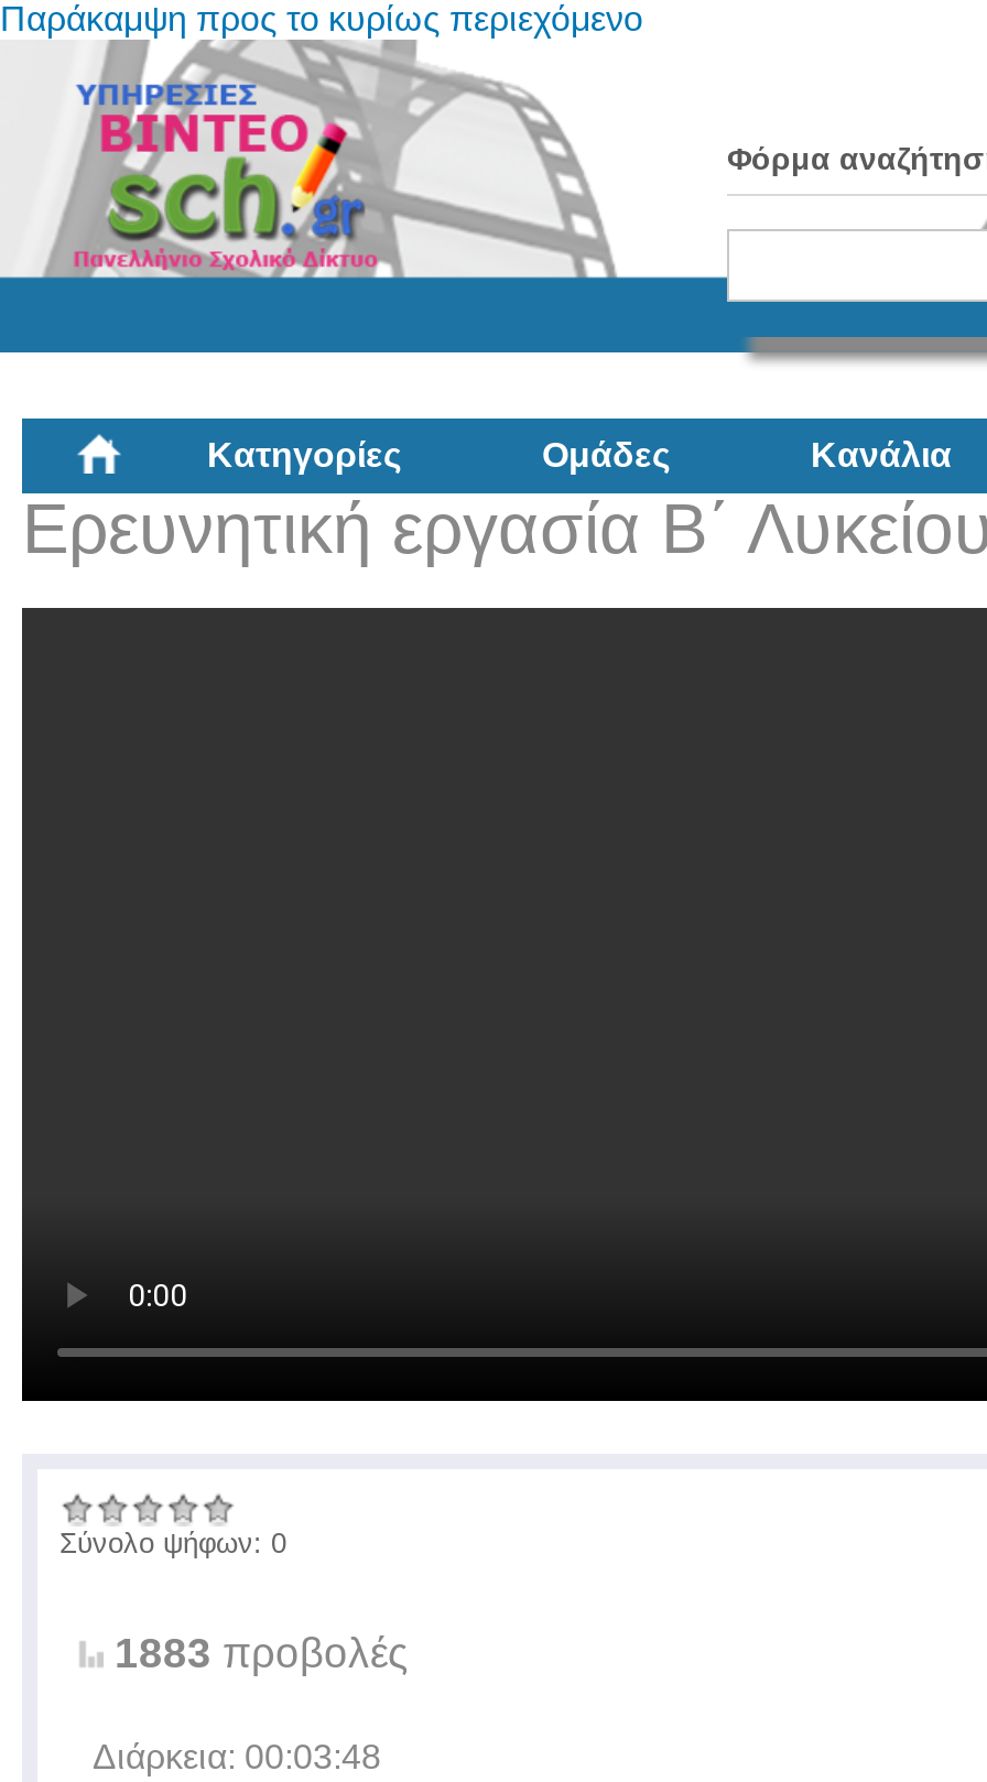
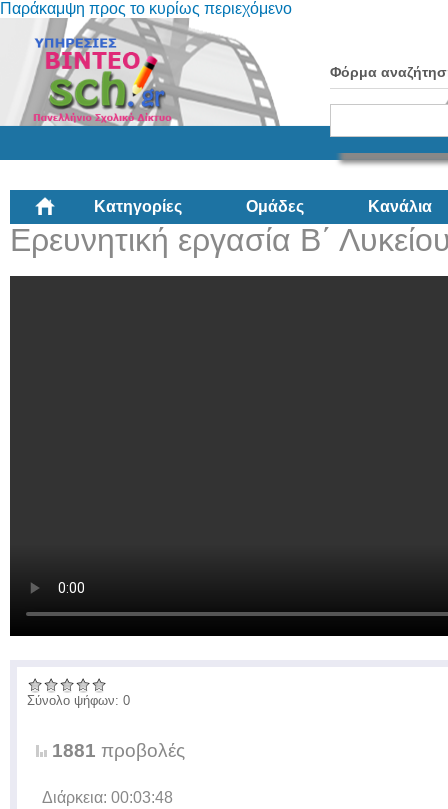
- 1883 προβολές
+ 1881 προβολές
